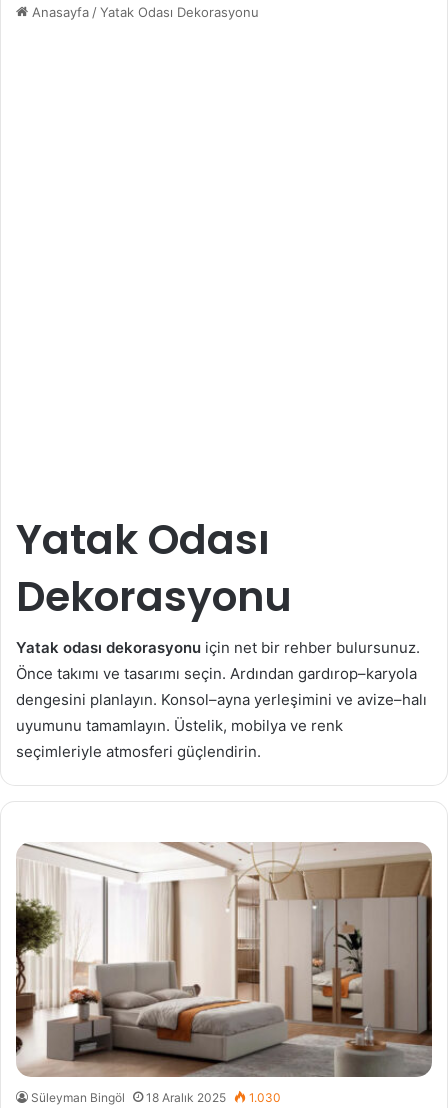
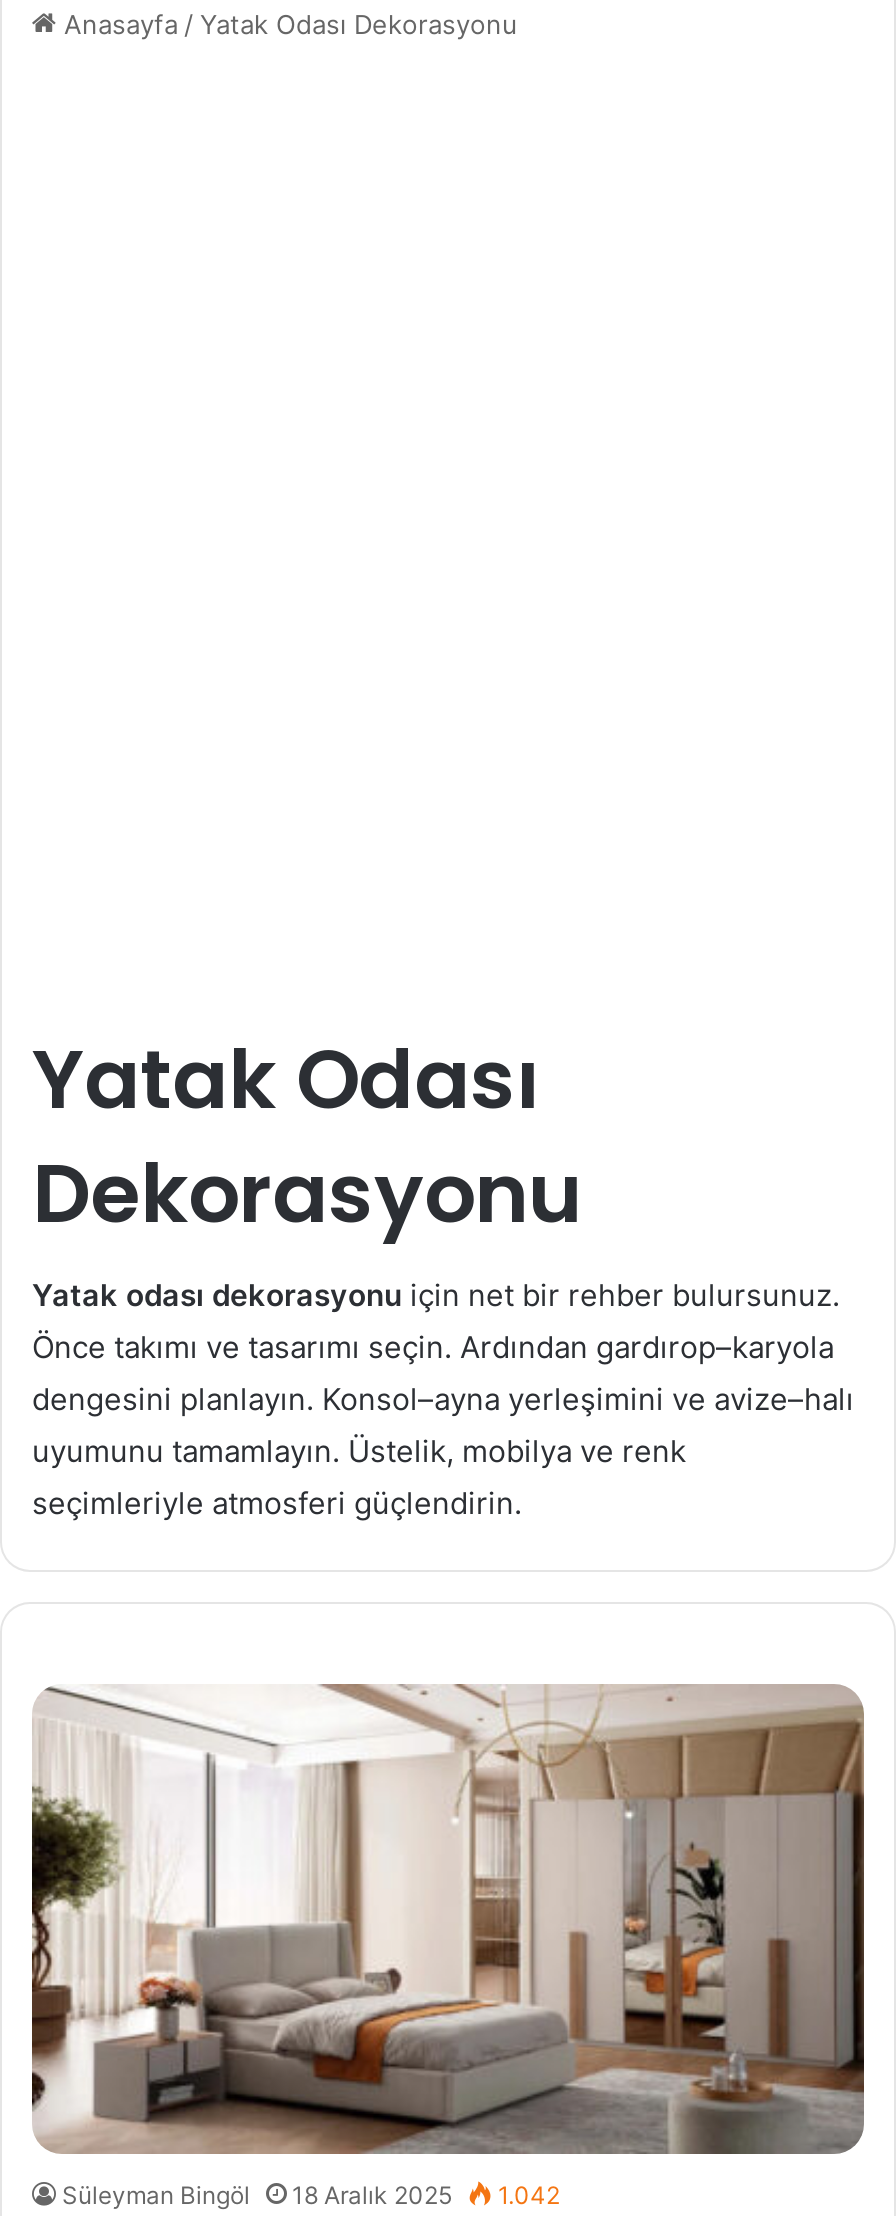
- Süleyman Bingöl 18 Aralık 2025 1.030
+ Süleyman Bingöl 18 Aralık 2025 1.042
